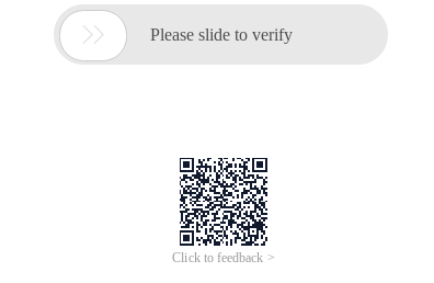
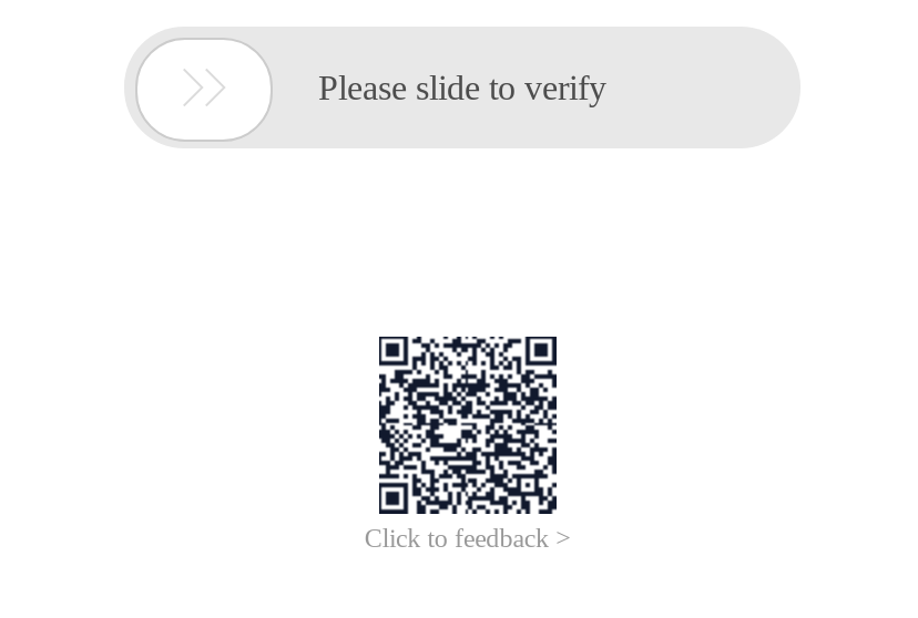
- [image]
+ [image]
